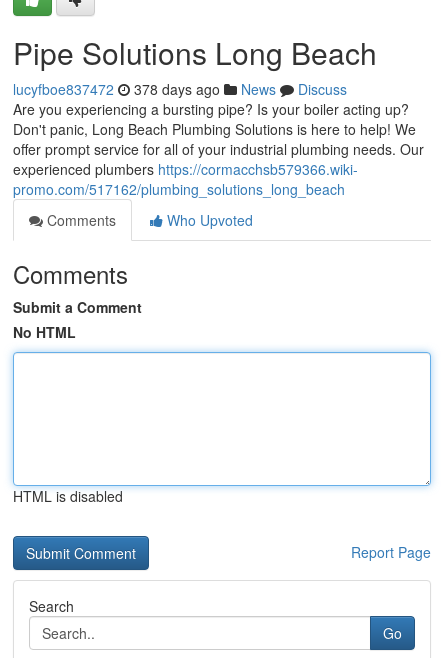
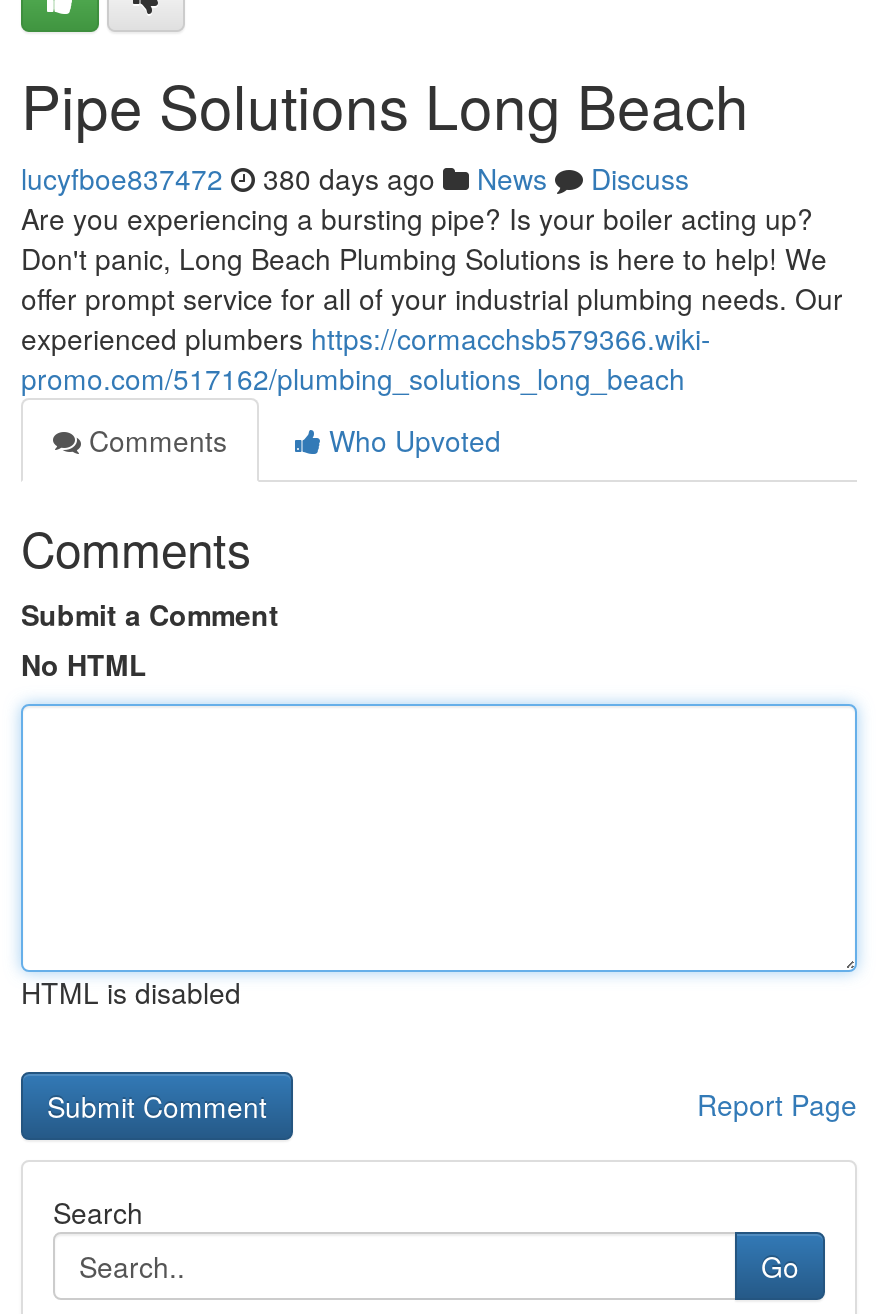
- lucyfboe837472 378 days ago News Discuss
+ lucyfboe837472 380 days ago News Discuss
